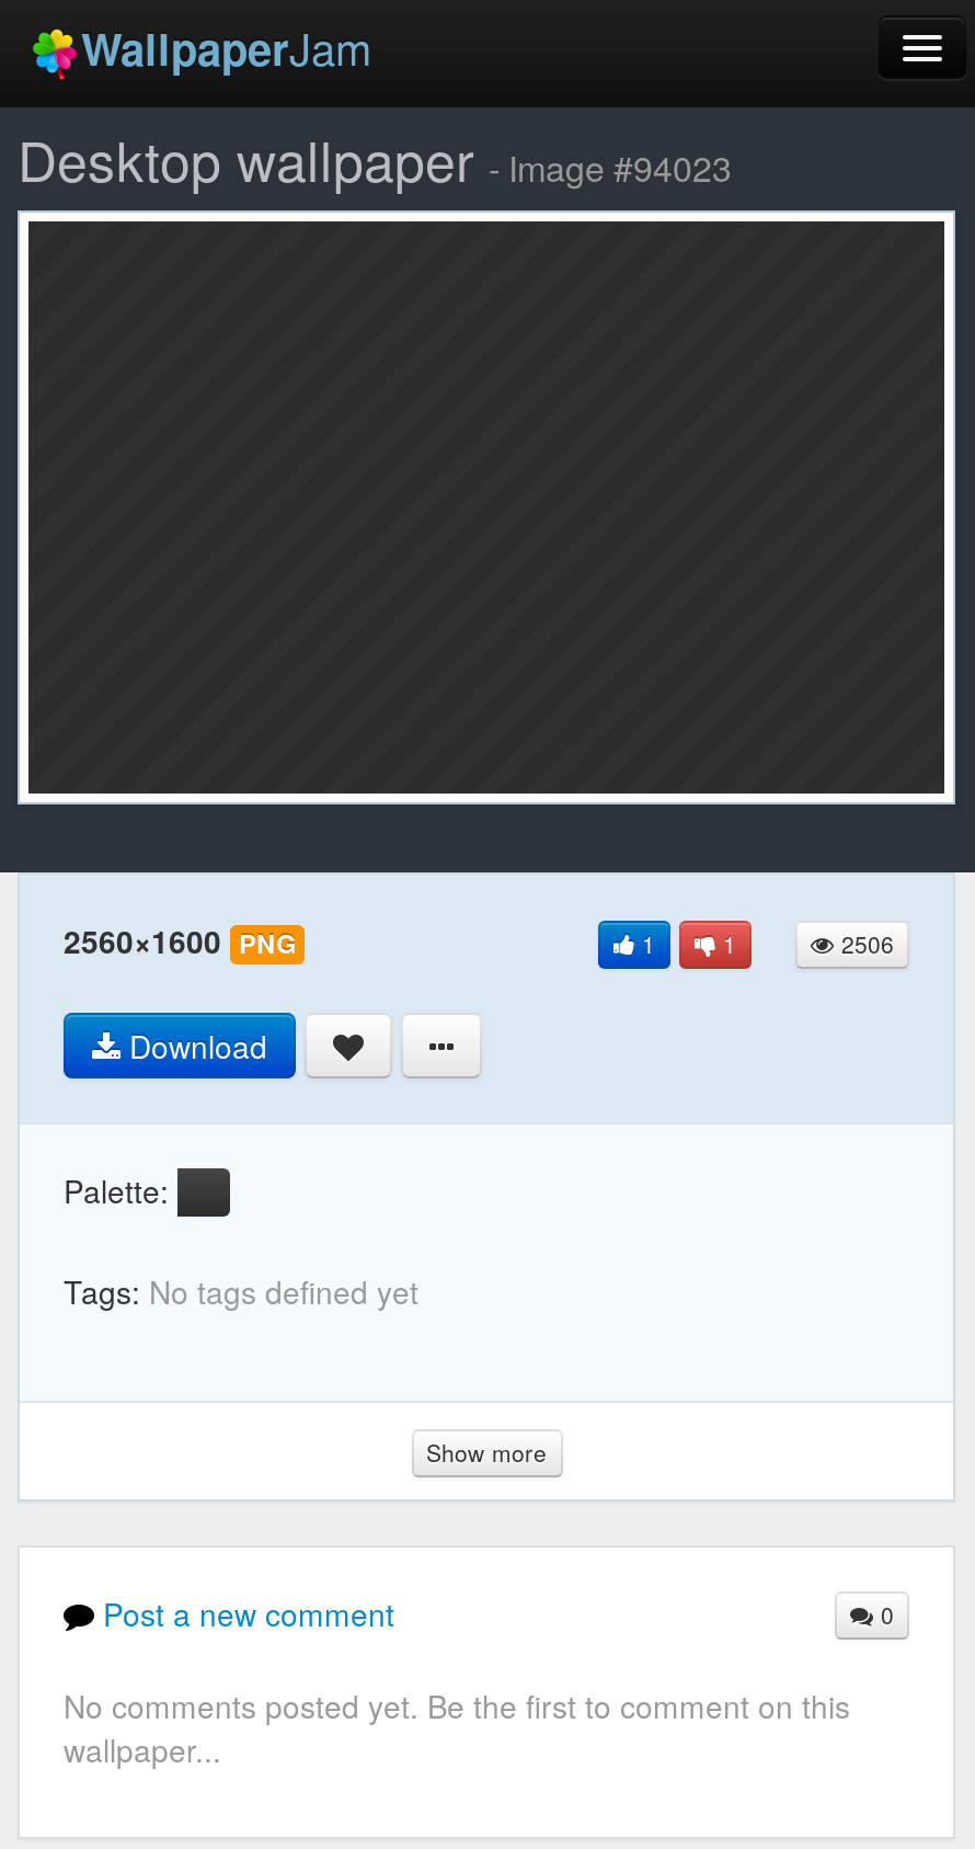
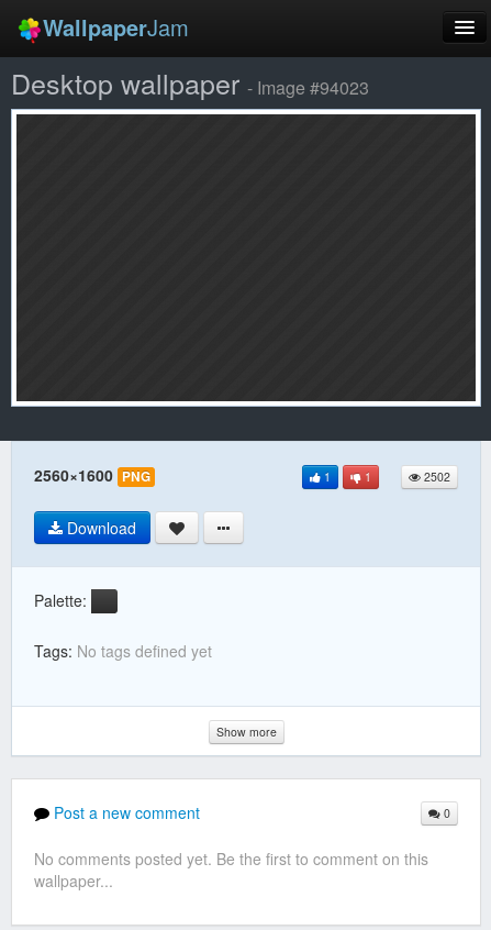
- 2506
+ 2502
